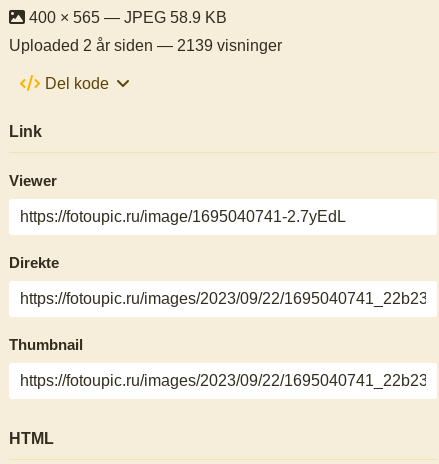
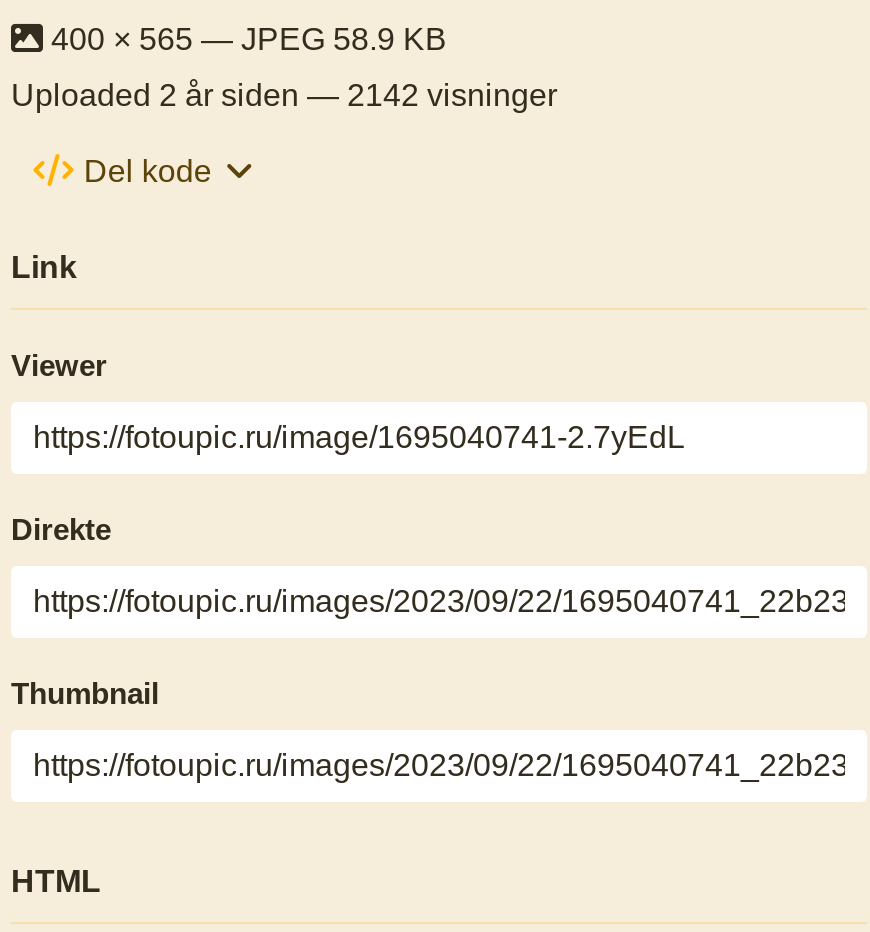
- Uploaded 2 år siden — 2139 visninger
+ Uploaded 2 år siden — 2142 visninger
